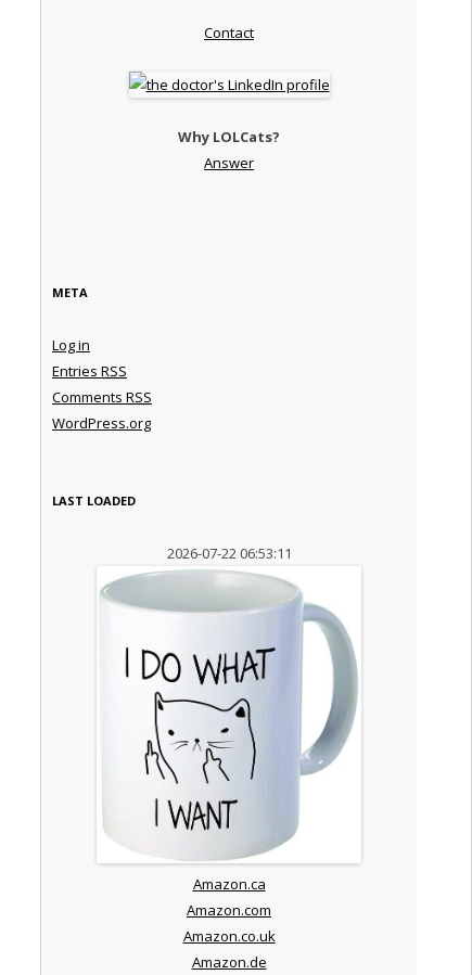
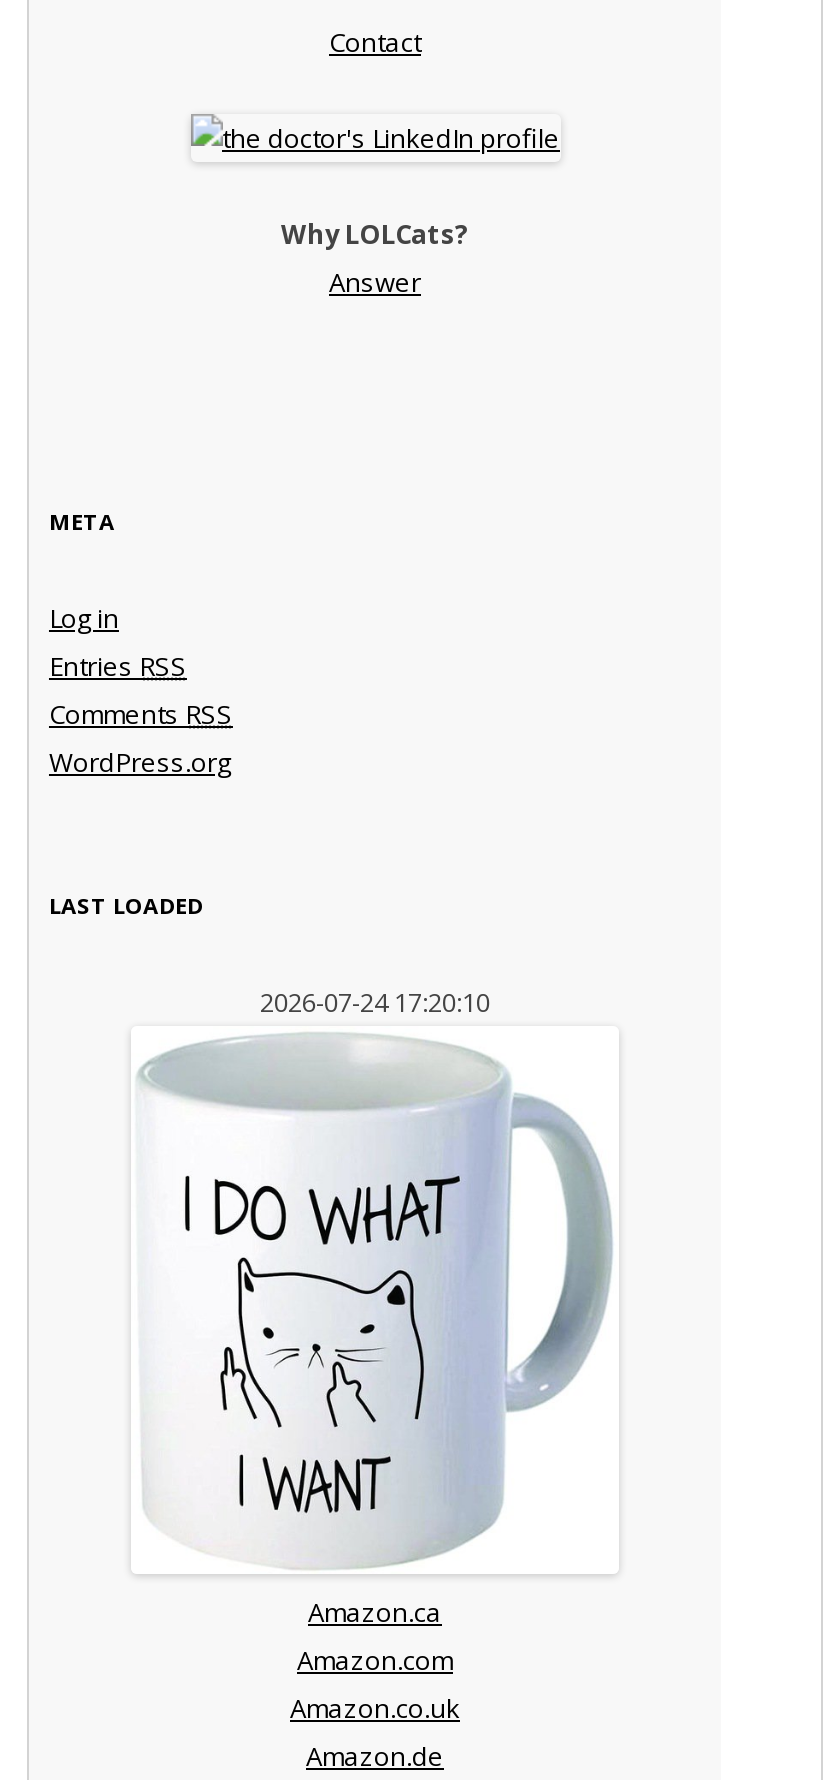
- 2026-07-22 06:53:11
+ 2026-07-24 17:20:10
